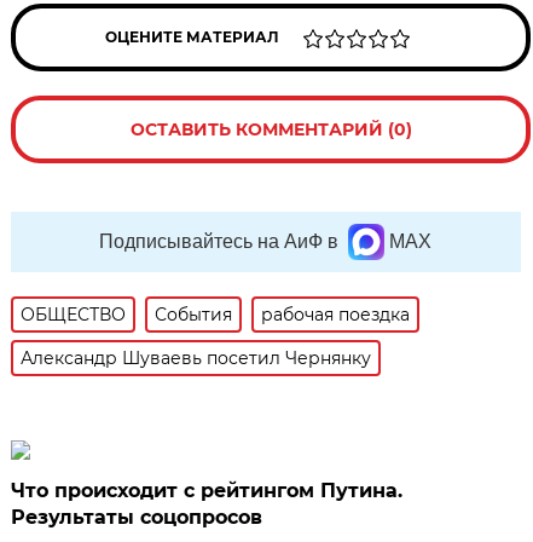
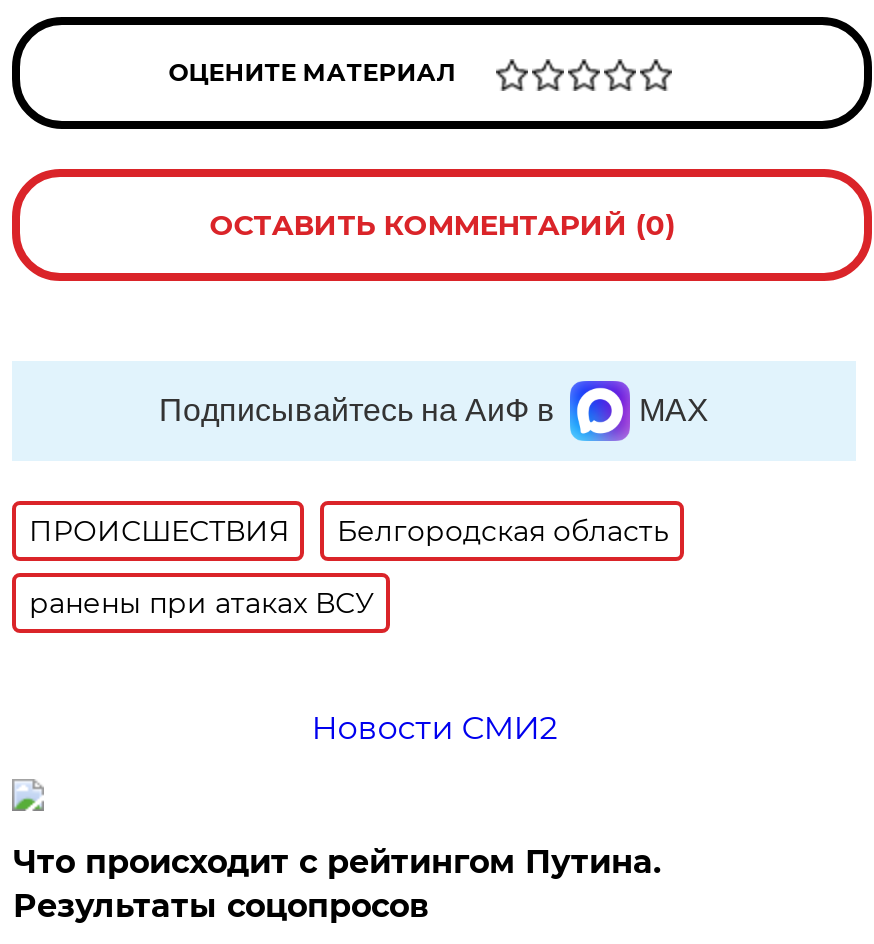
- ОБЩЕСТВО
- События
- рабочая поездка
- Александр Шуваевь посетил Чернянку
+ ПРОИСШЕСТВИЯ
+ Белгородская область
+ ранены при атаках ВСУ
+ Новости СМИ2
